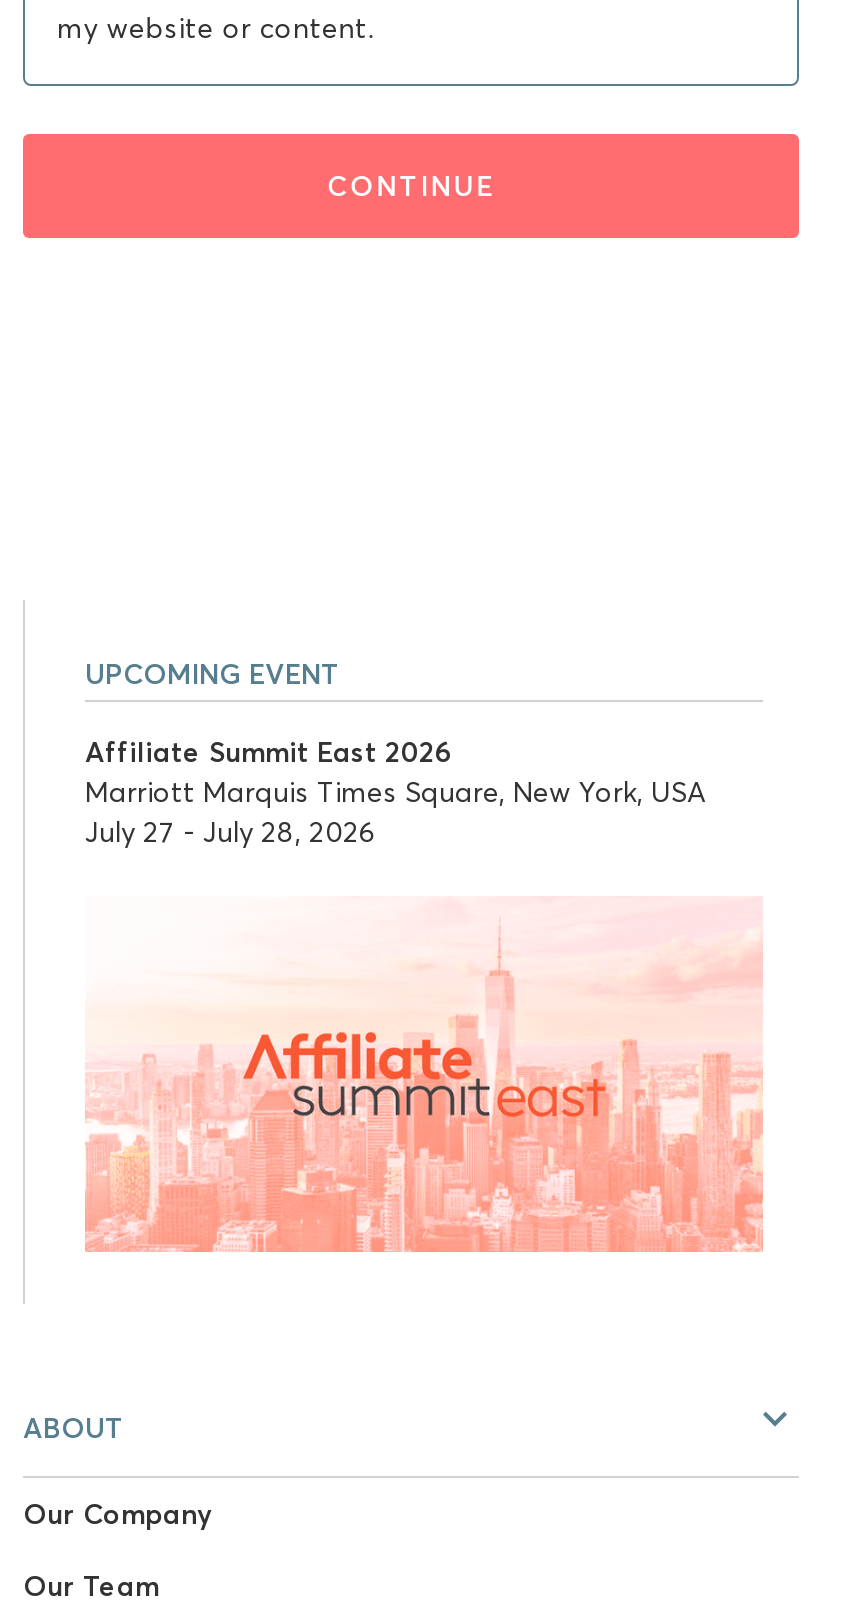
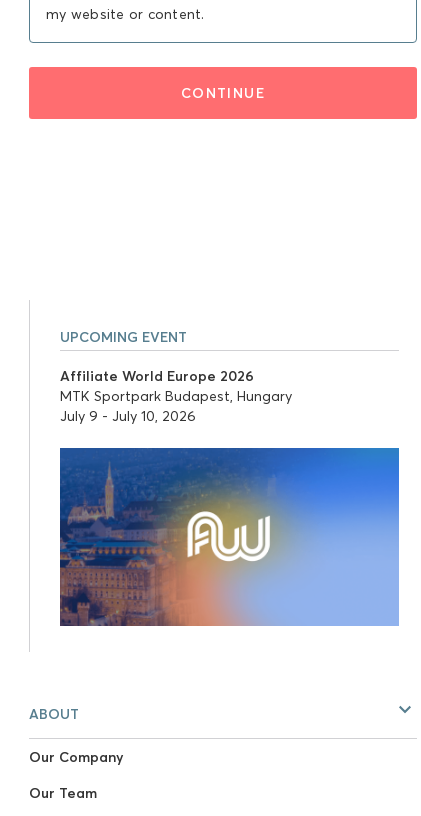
- Affiliate Summit East 2026
- Marriott Marquis Times Square, New York, USA
- July 27 - July 28, 2026
+ Affiliate World Europe 2026
+ MTK Sportpark Budapest, Hungary
+ July 9 - July 10, 2026

- [image]
+ [image]
